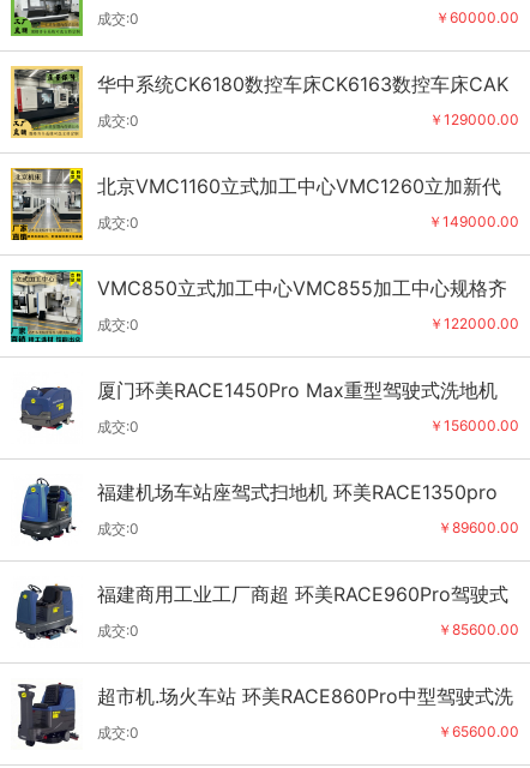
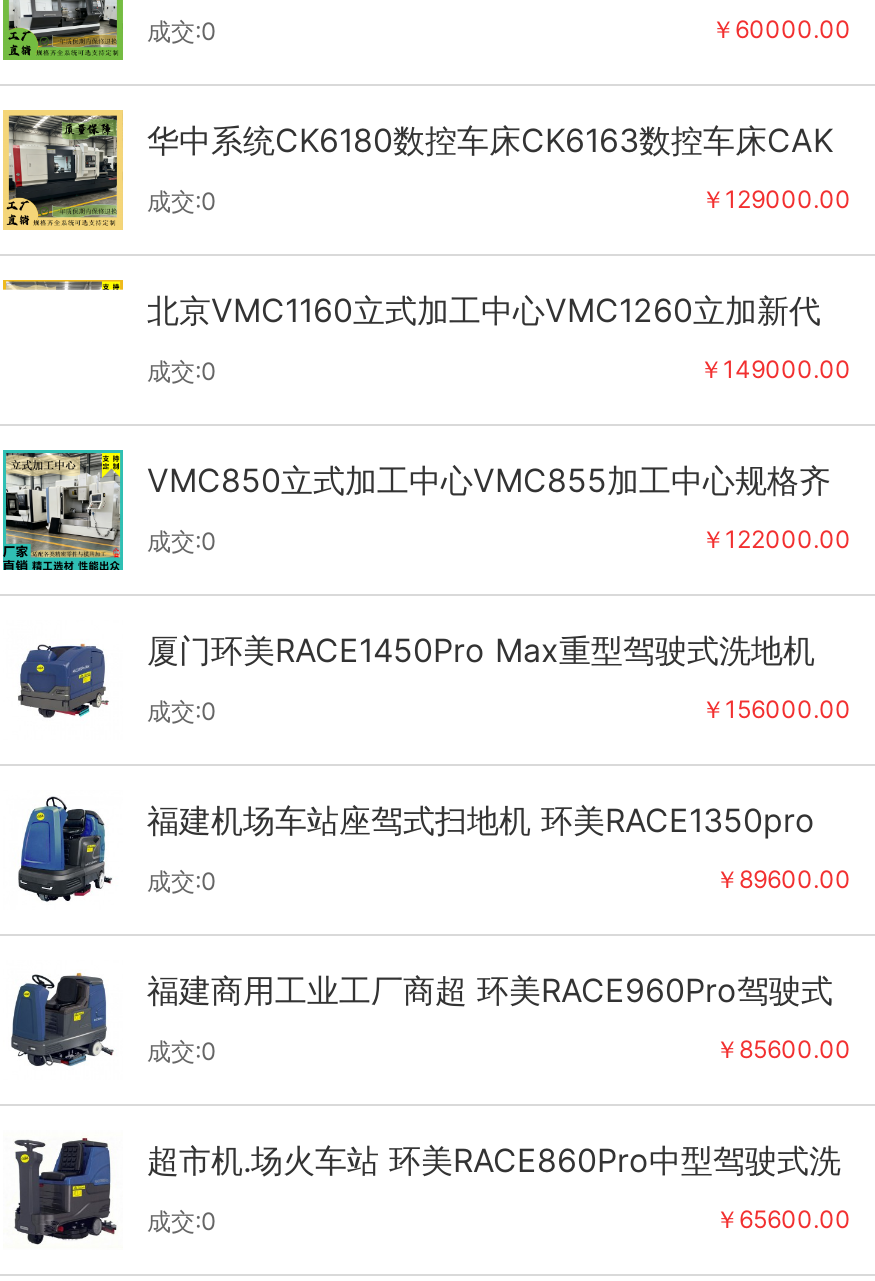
- [image]
